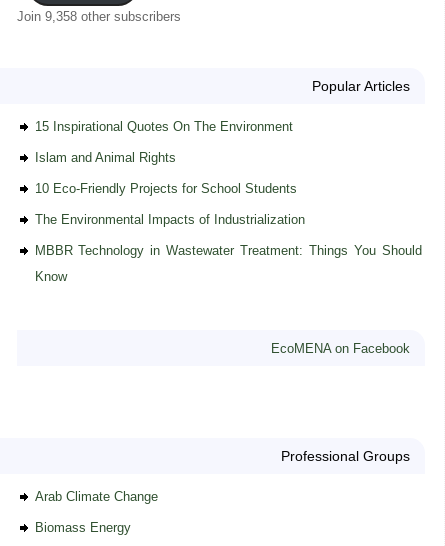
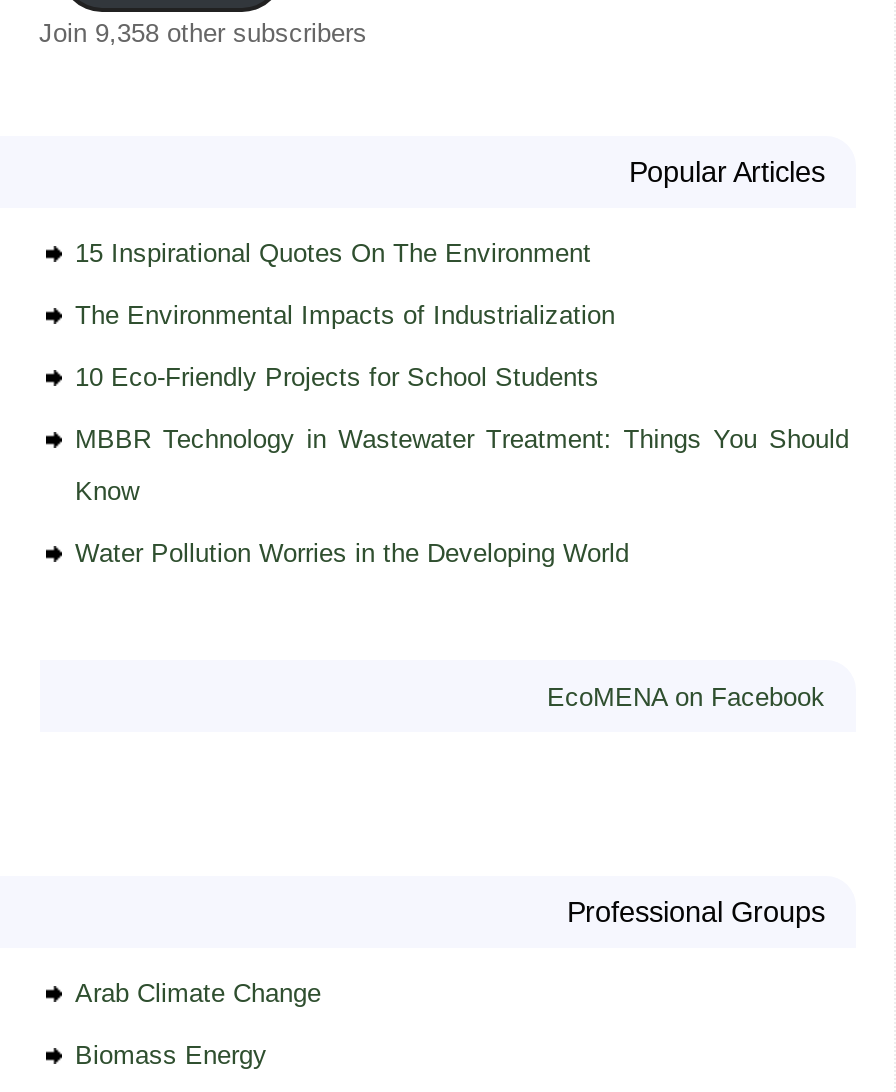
- Islam and Animal Rights

moved up: The Environmental Impacts of Industrialization

moved up: MBBR Technology in Wastewater Treatment: Things You Should | Know

+ Water Pollution Worries in the Developing World
